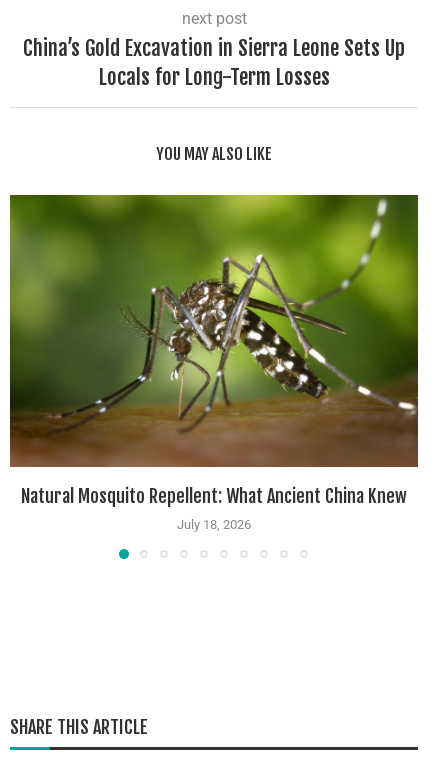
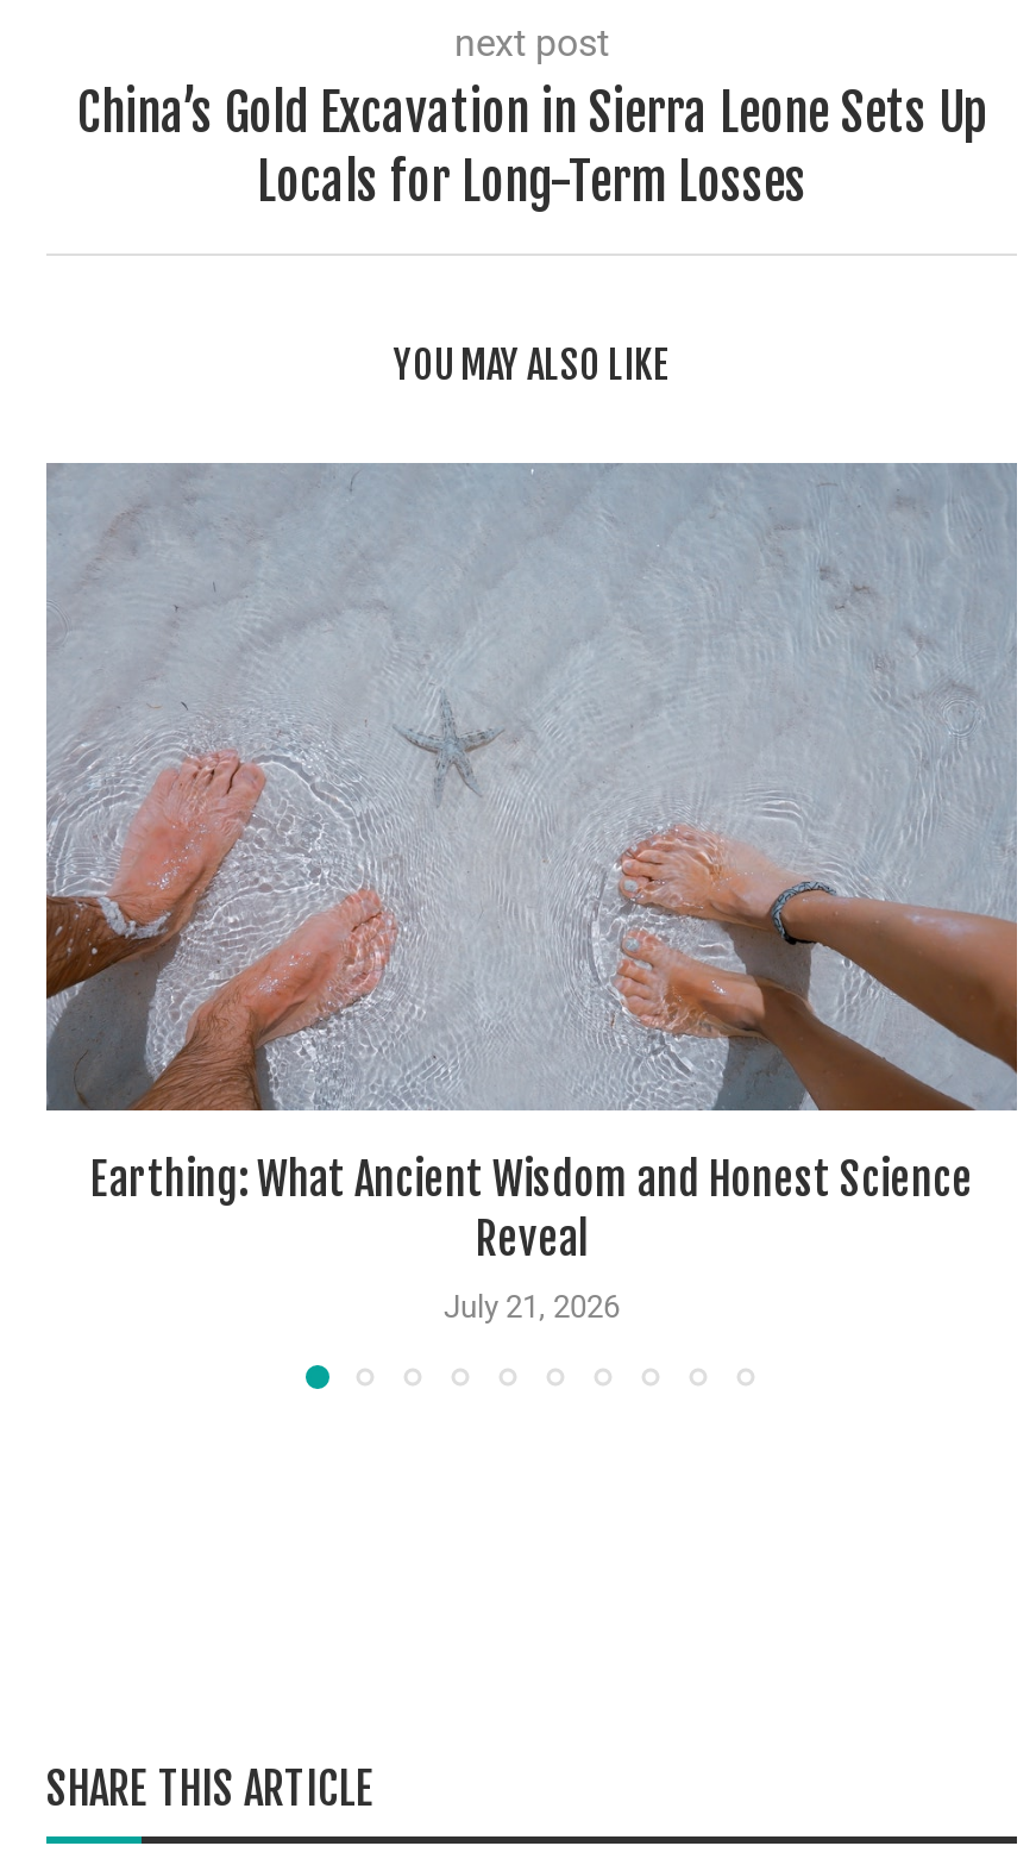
- [image]
- Natural Mosquito Repellent: What Ancient China Knew
+ [image]
+ Earthing: What Ancient Wisdom and Honest Science
+ Reveal

- July 18, 2026
+ July 21, 2026
